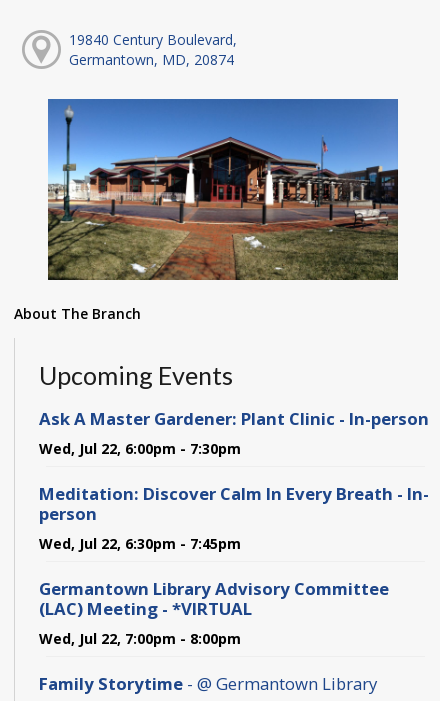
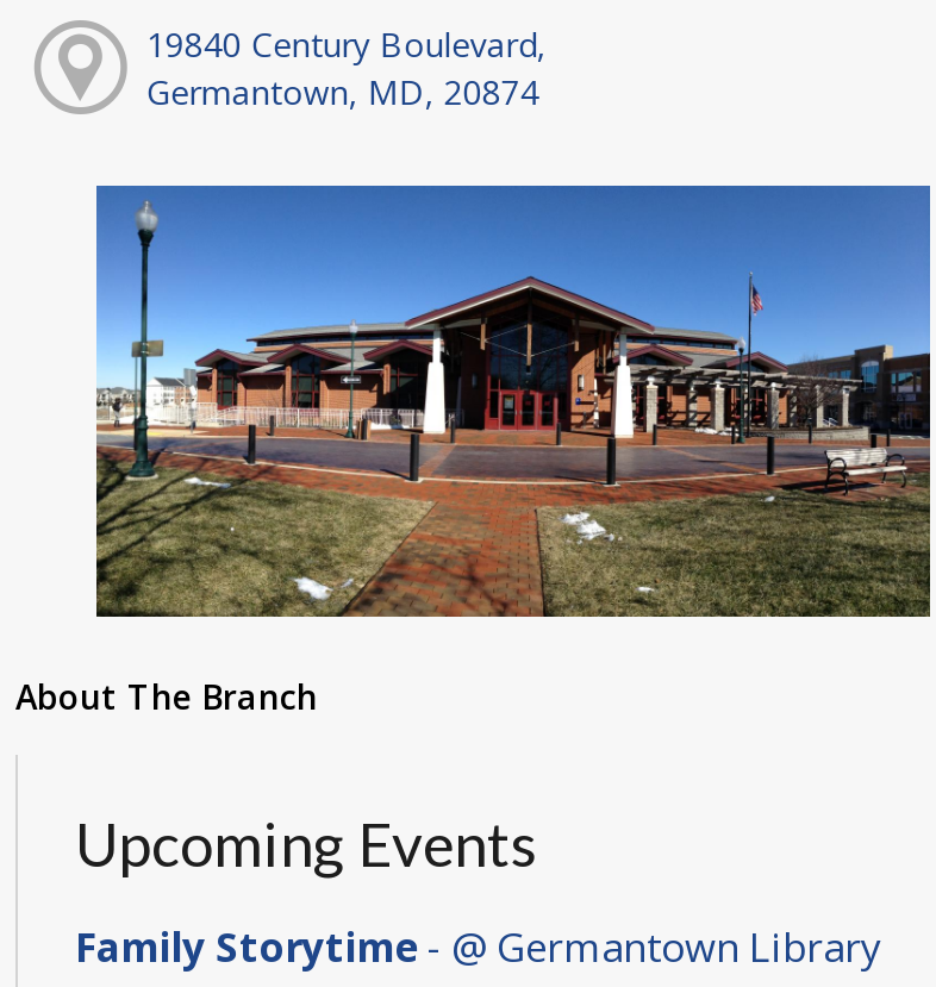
- Ask A Master Gardener: Plant Clinic - In-person
- Wed, Jul 22, 6:00pm - 7:30pm
- Meditation: Discover Calm In Every Breath - In-
- person
- Wed, Jul 22, 6:30pm - 7:45pm
- Germantown Library Advisory Committee
- (LAC) Meeting - *VIRTUAL
- Wed, Jul 22, 7:00pm - 8:00pm
